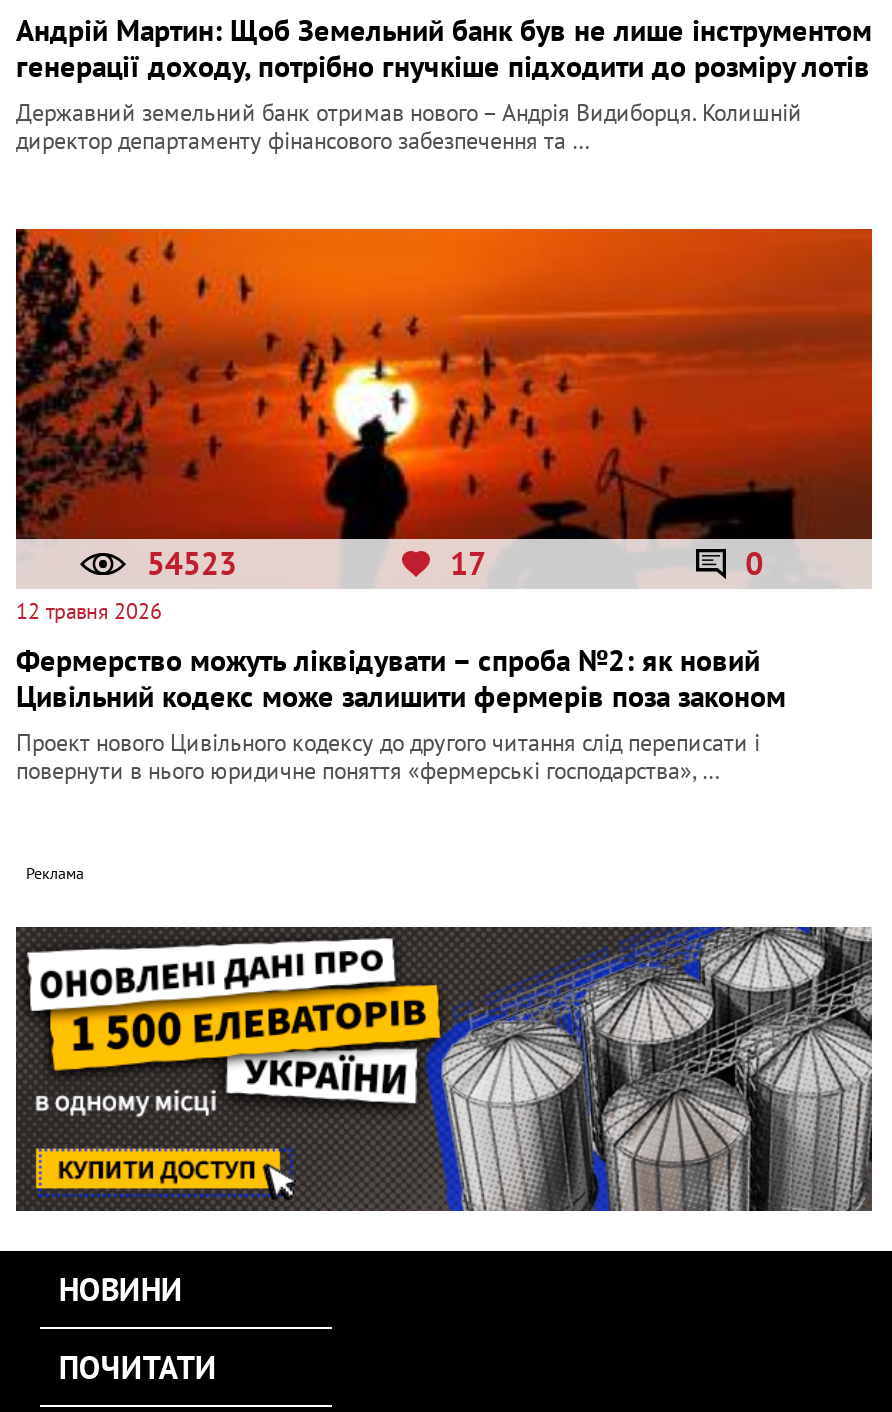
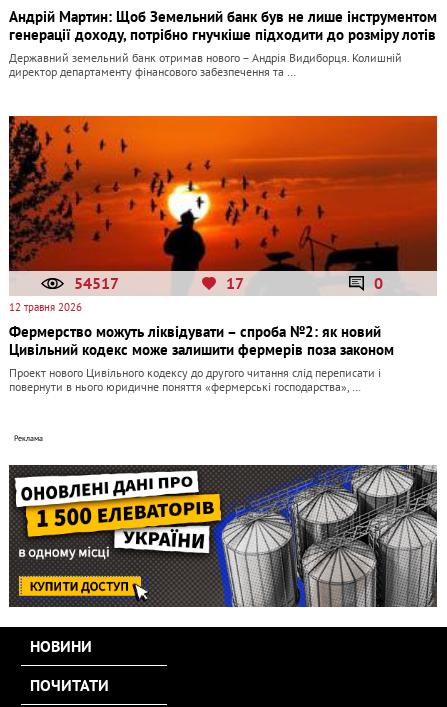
- 54523
+ 54517
